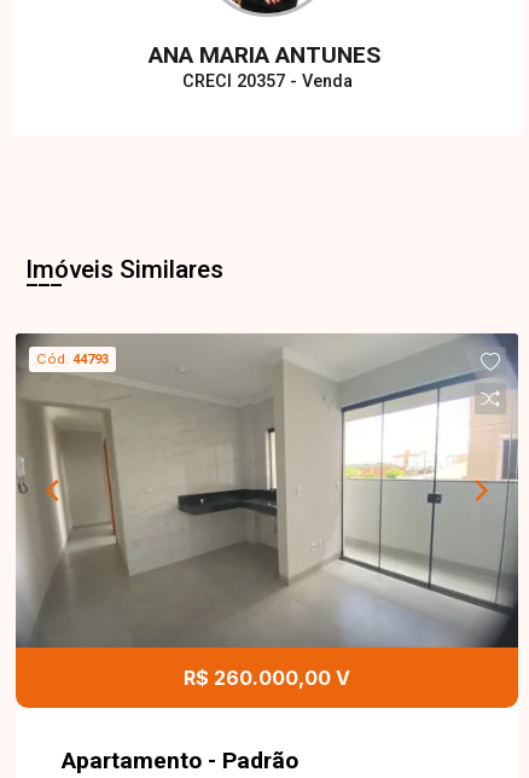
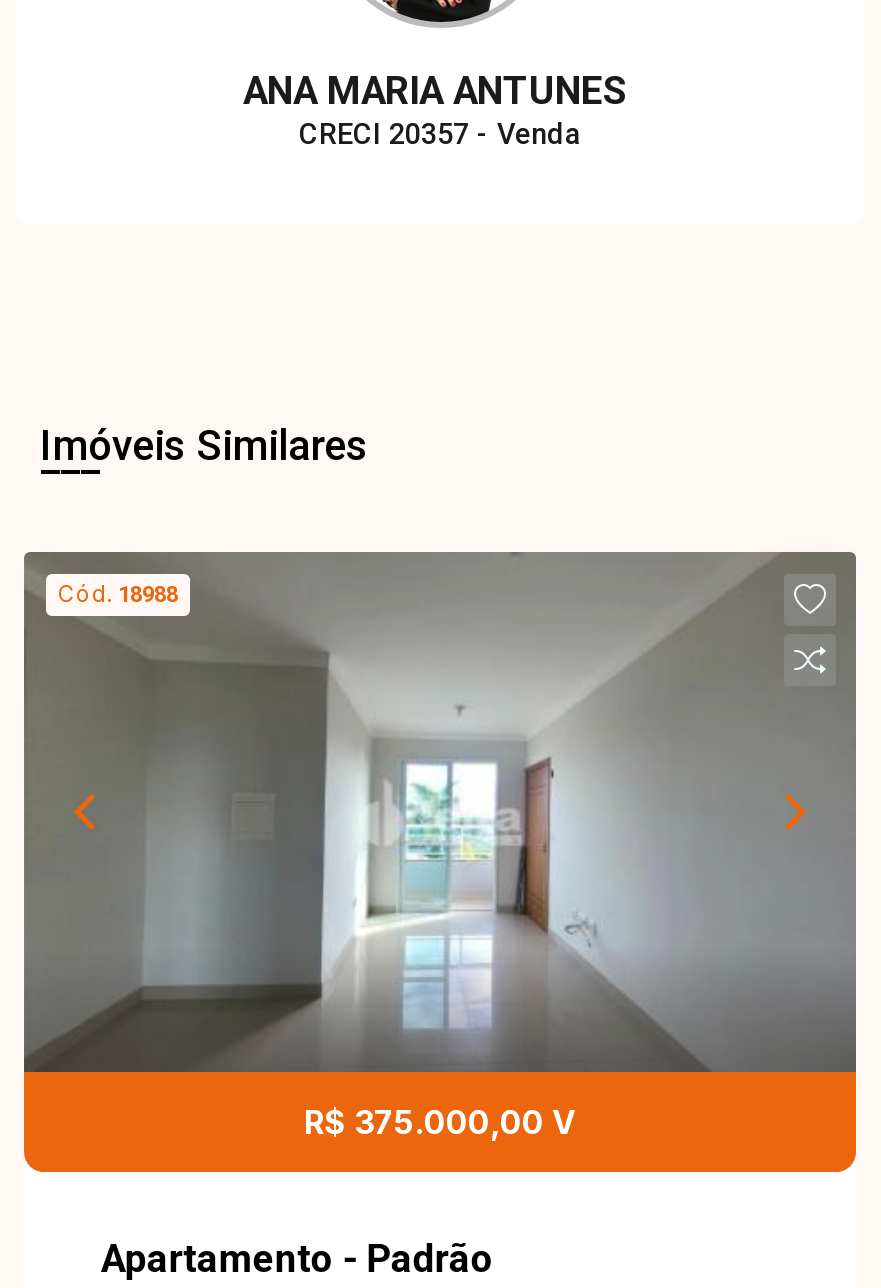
- [image]
- Cód. 44793
+ [image]
+ Cód. 18988

- R$ 260.000,00 V
+ R$ 375.000,00 V
